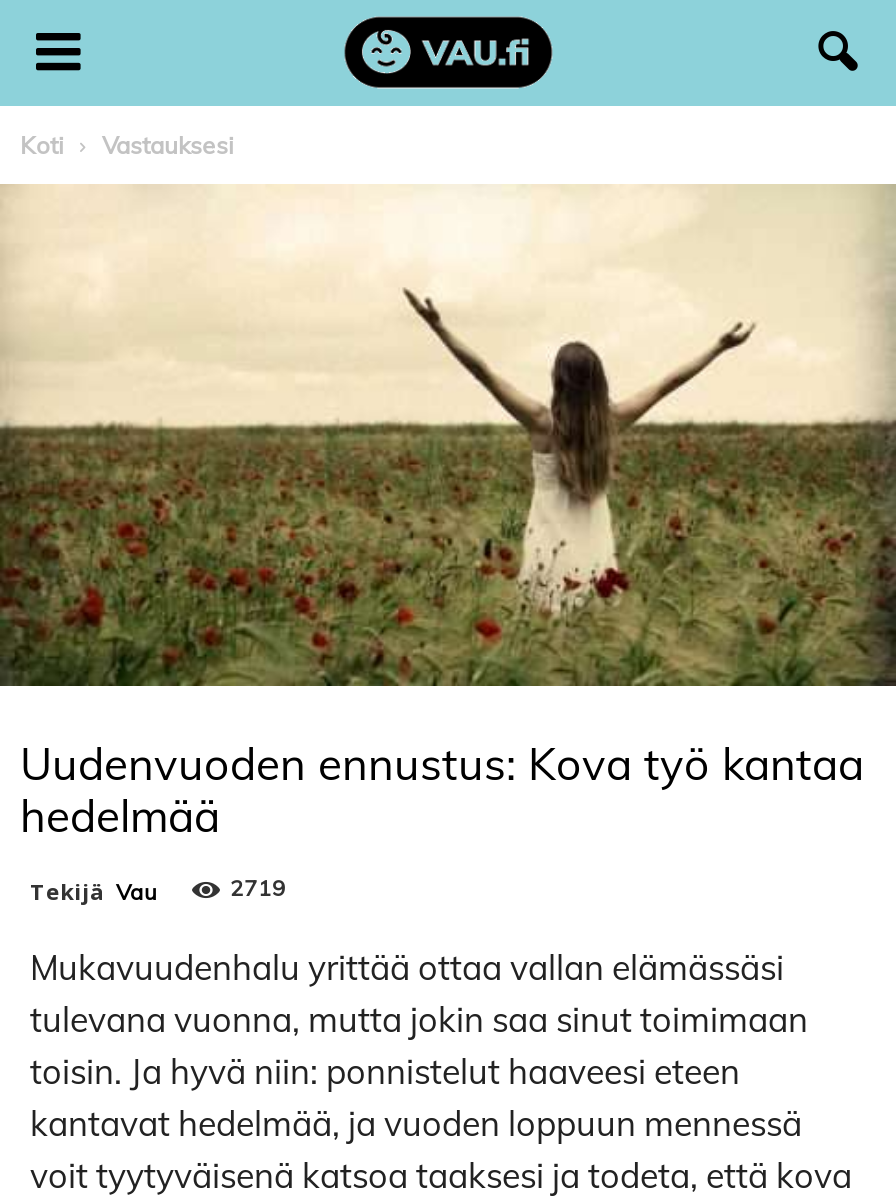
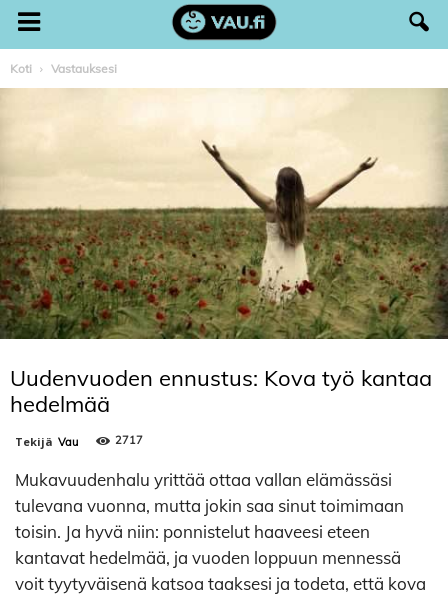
- 2719
+ 2717
